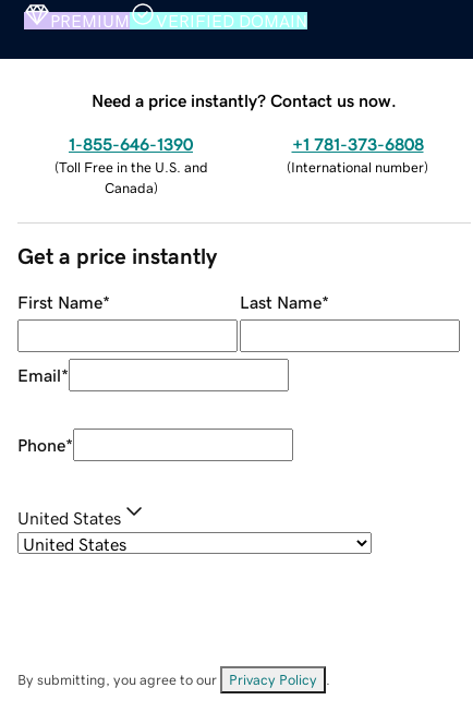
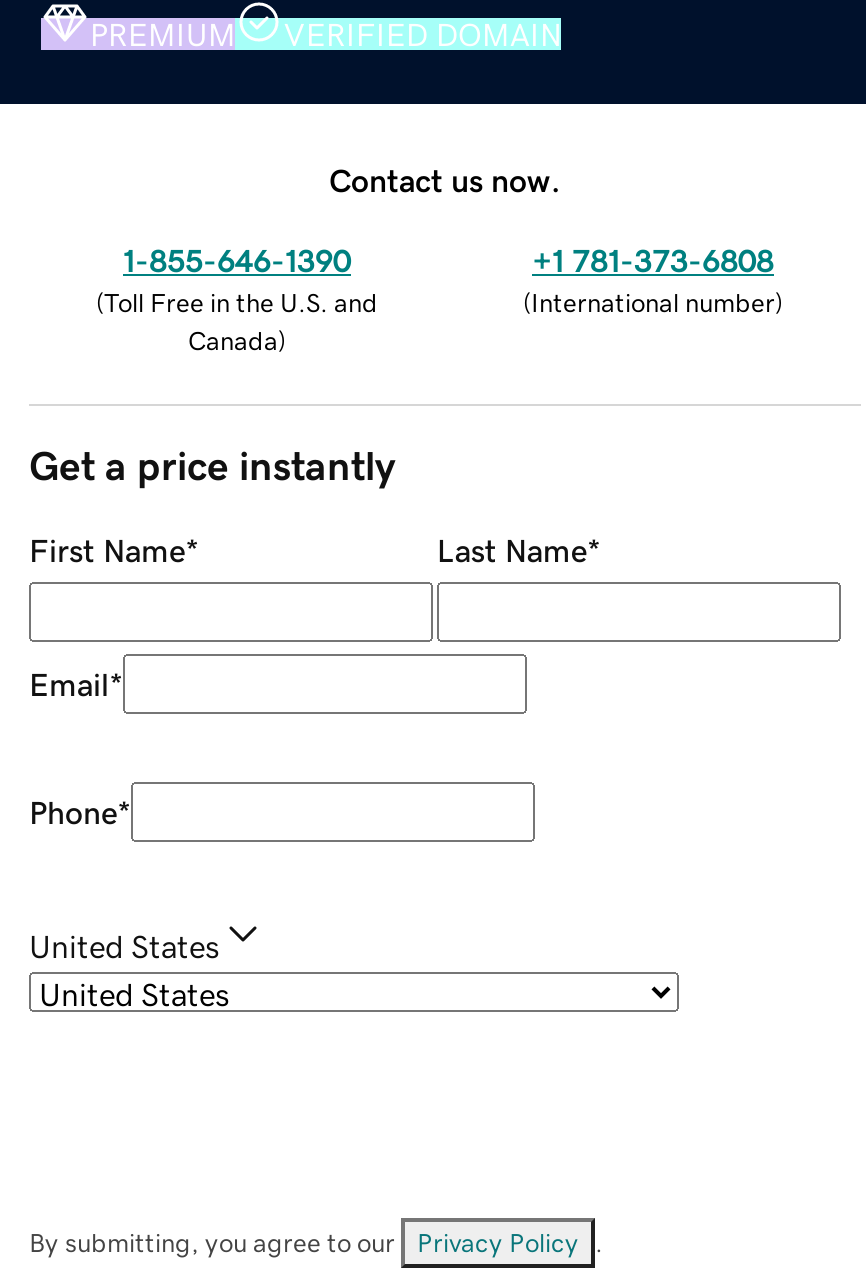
- Need a price instantly? Contact us now.
+ Contact us now.
